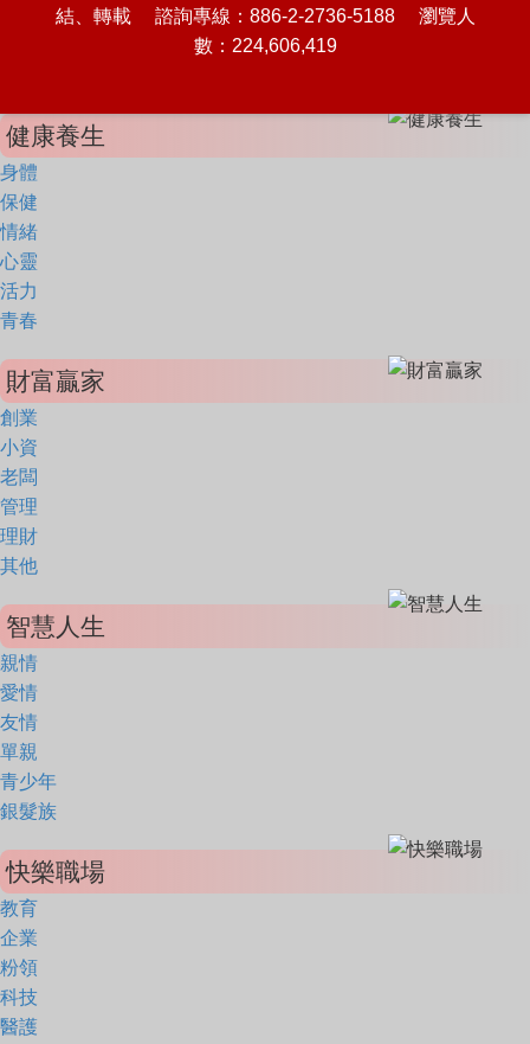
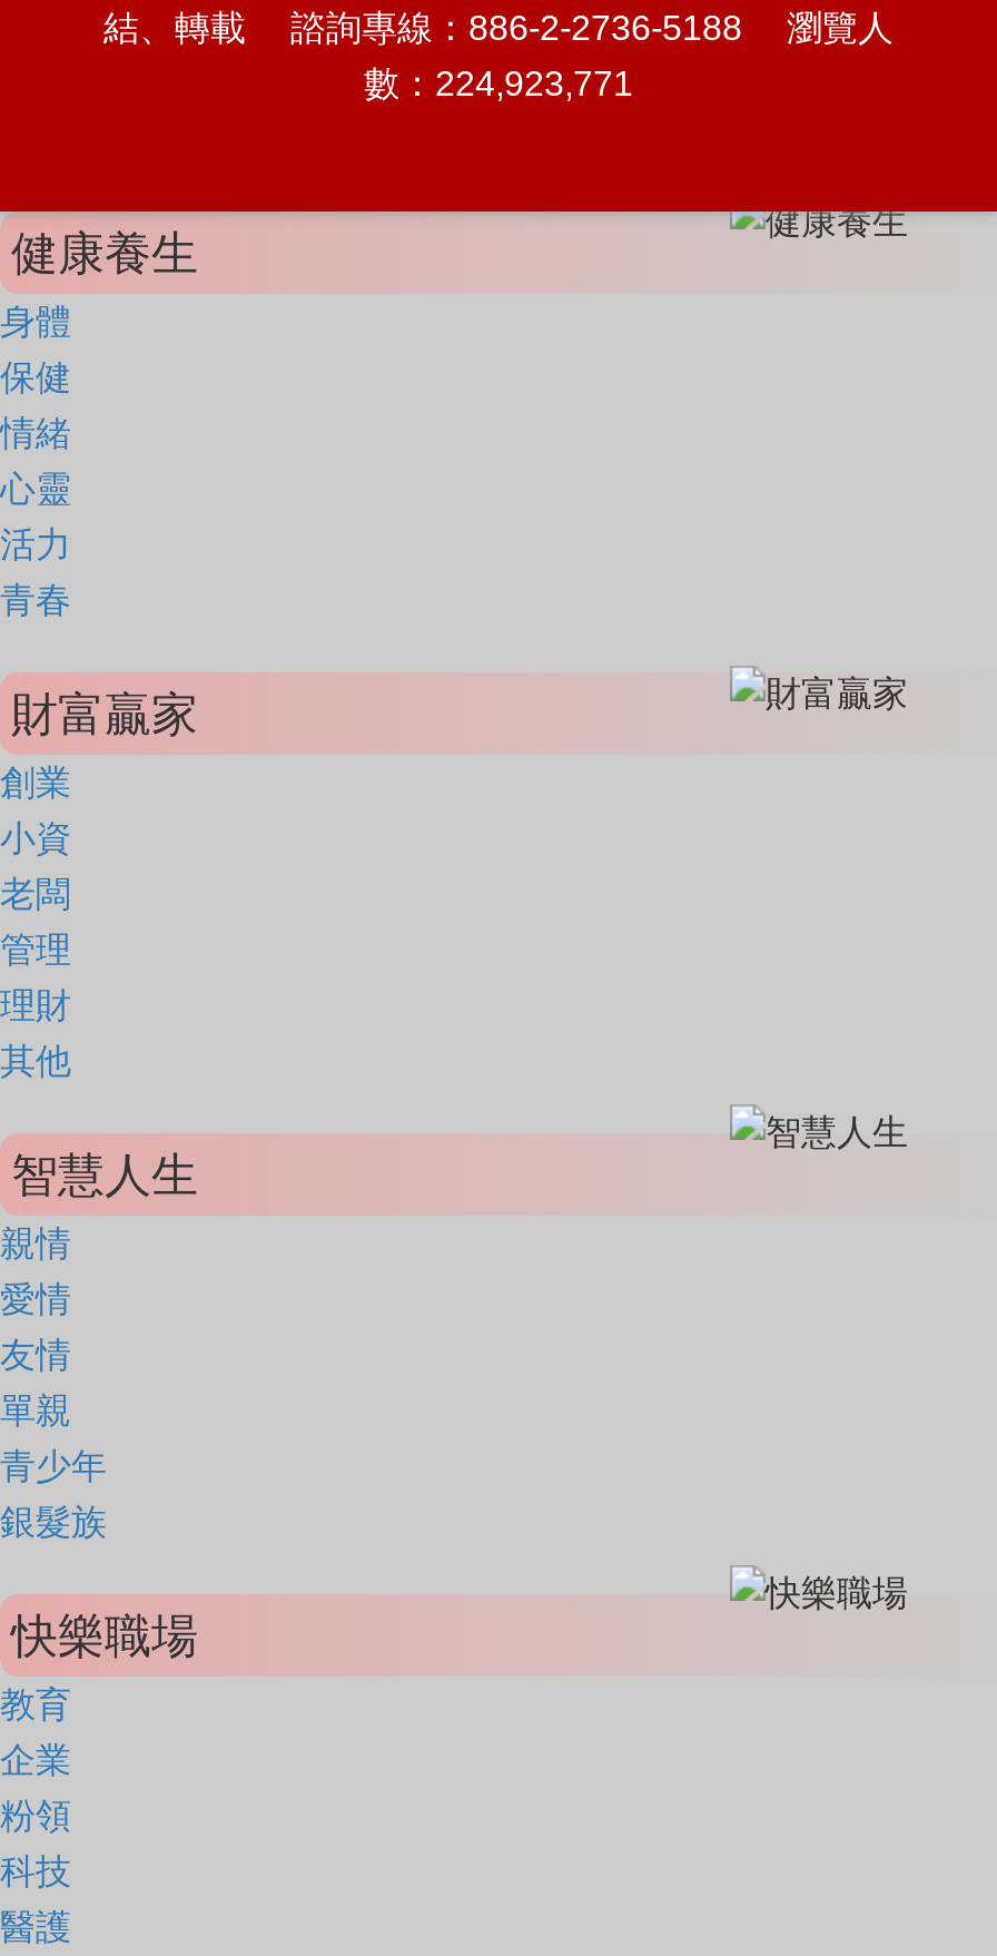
- 數：224,606,419
+ 數：224,923,771
